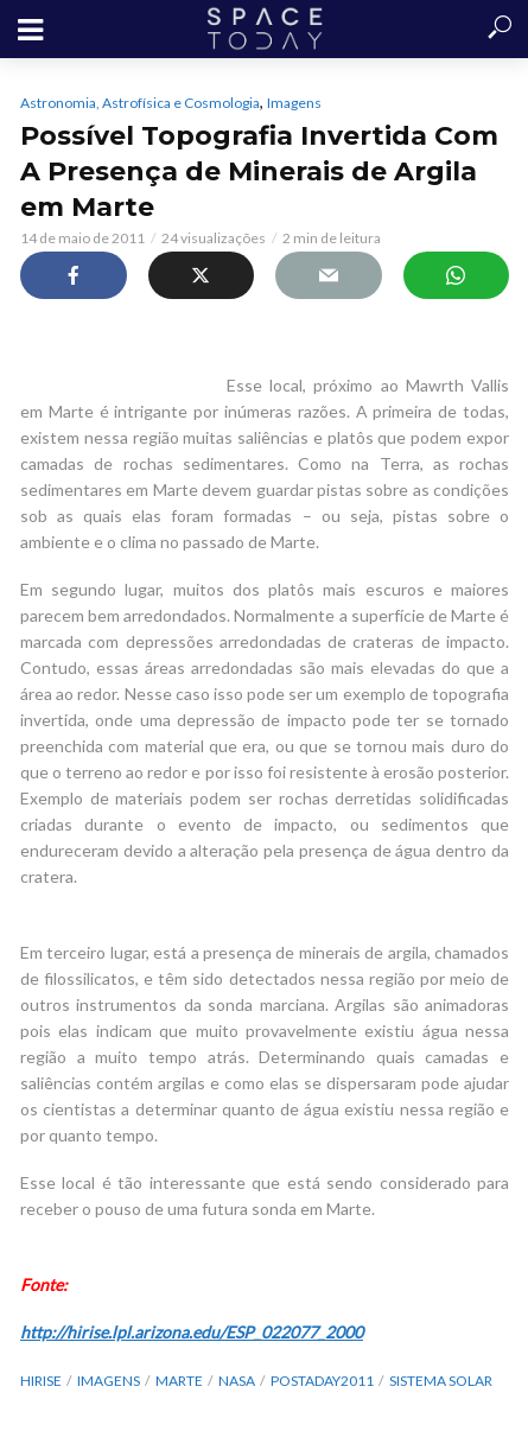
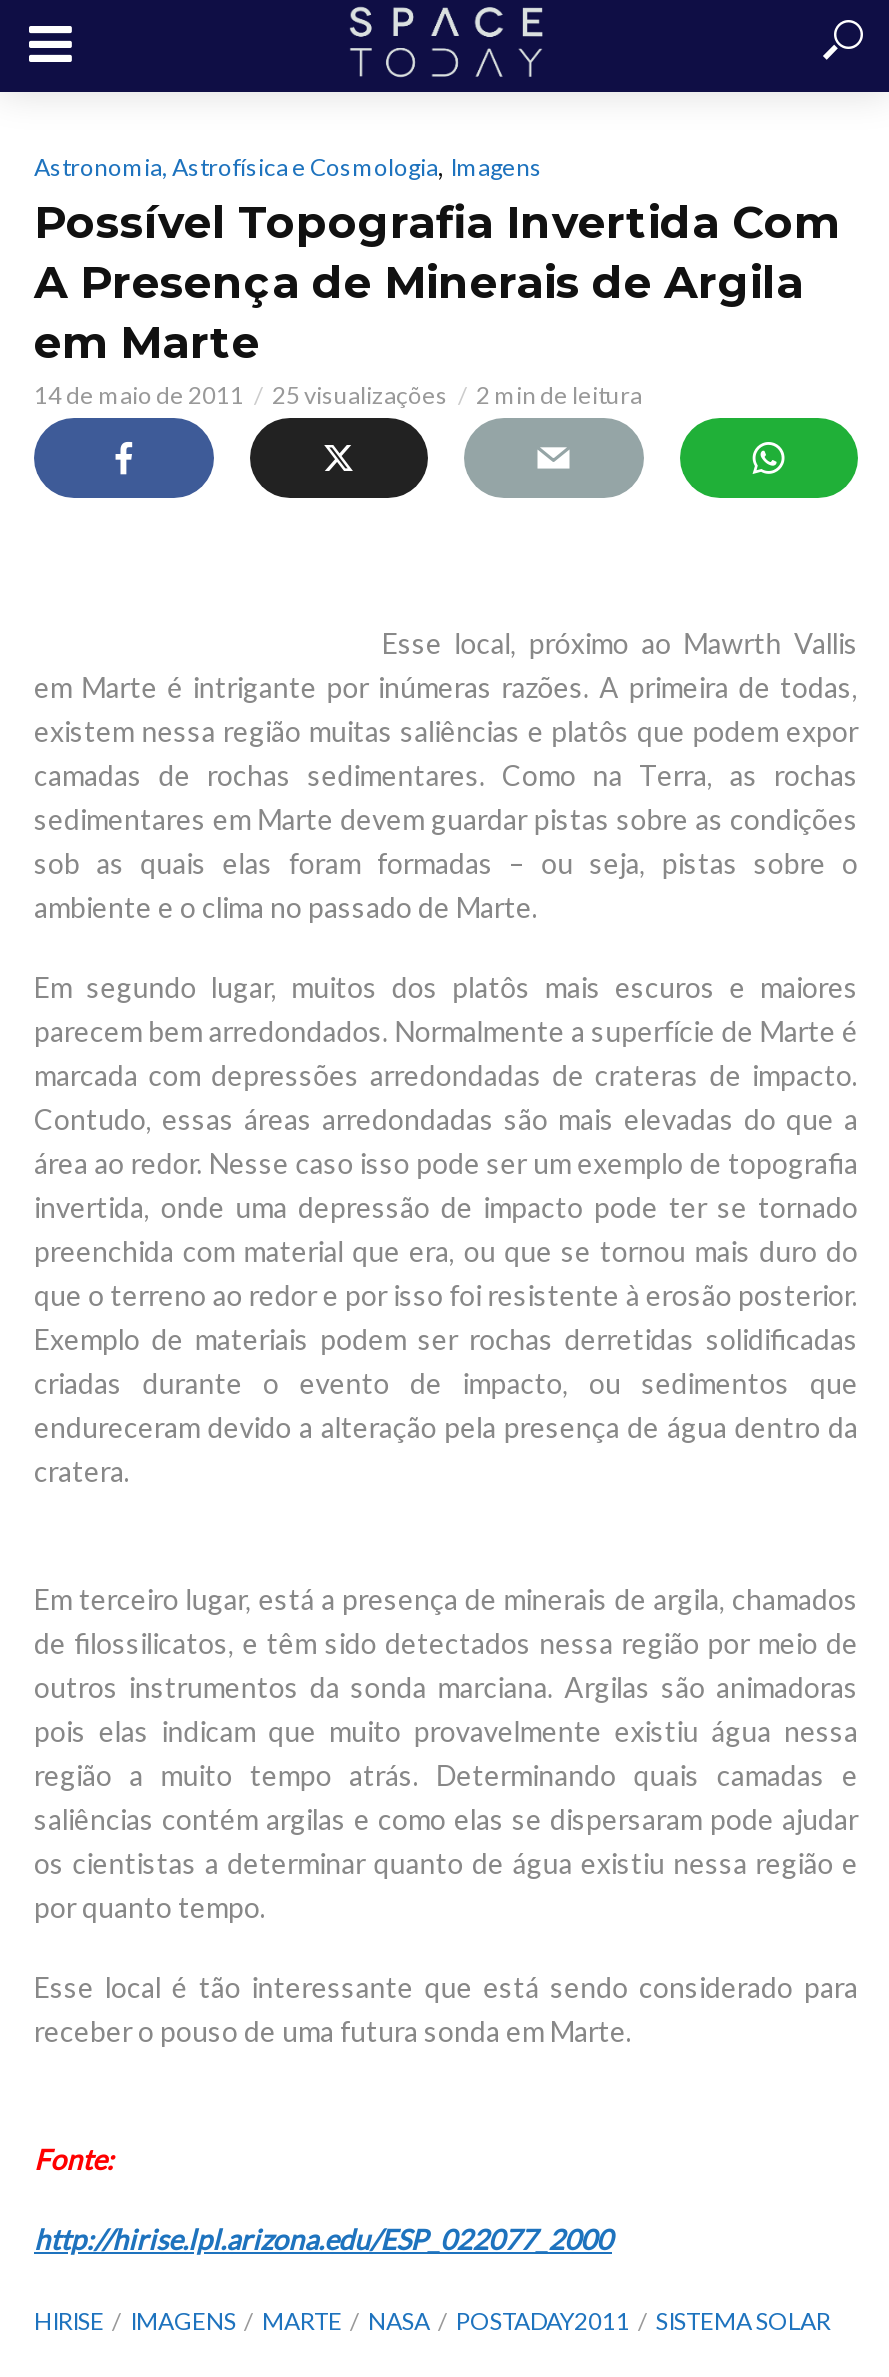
- 24 visualizações
+ 25 visualizações
